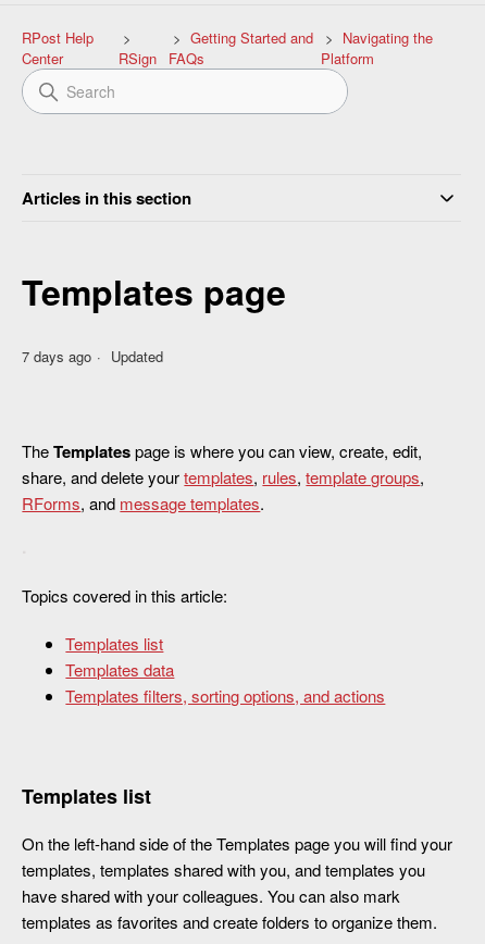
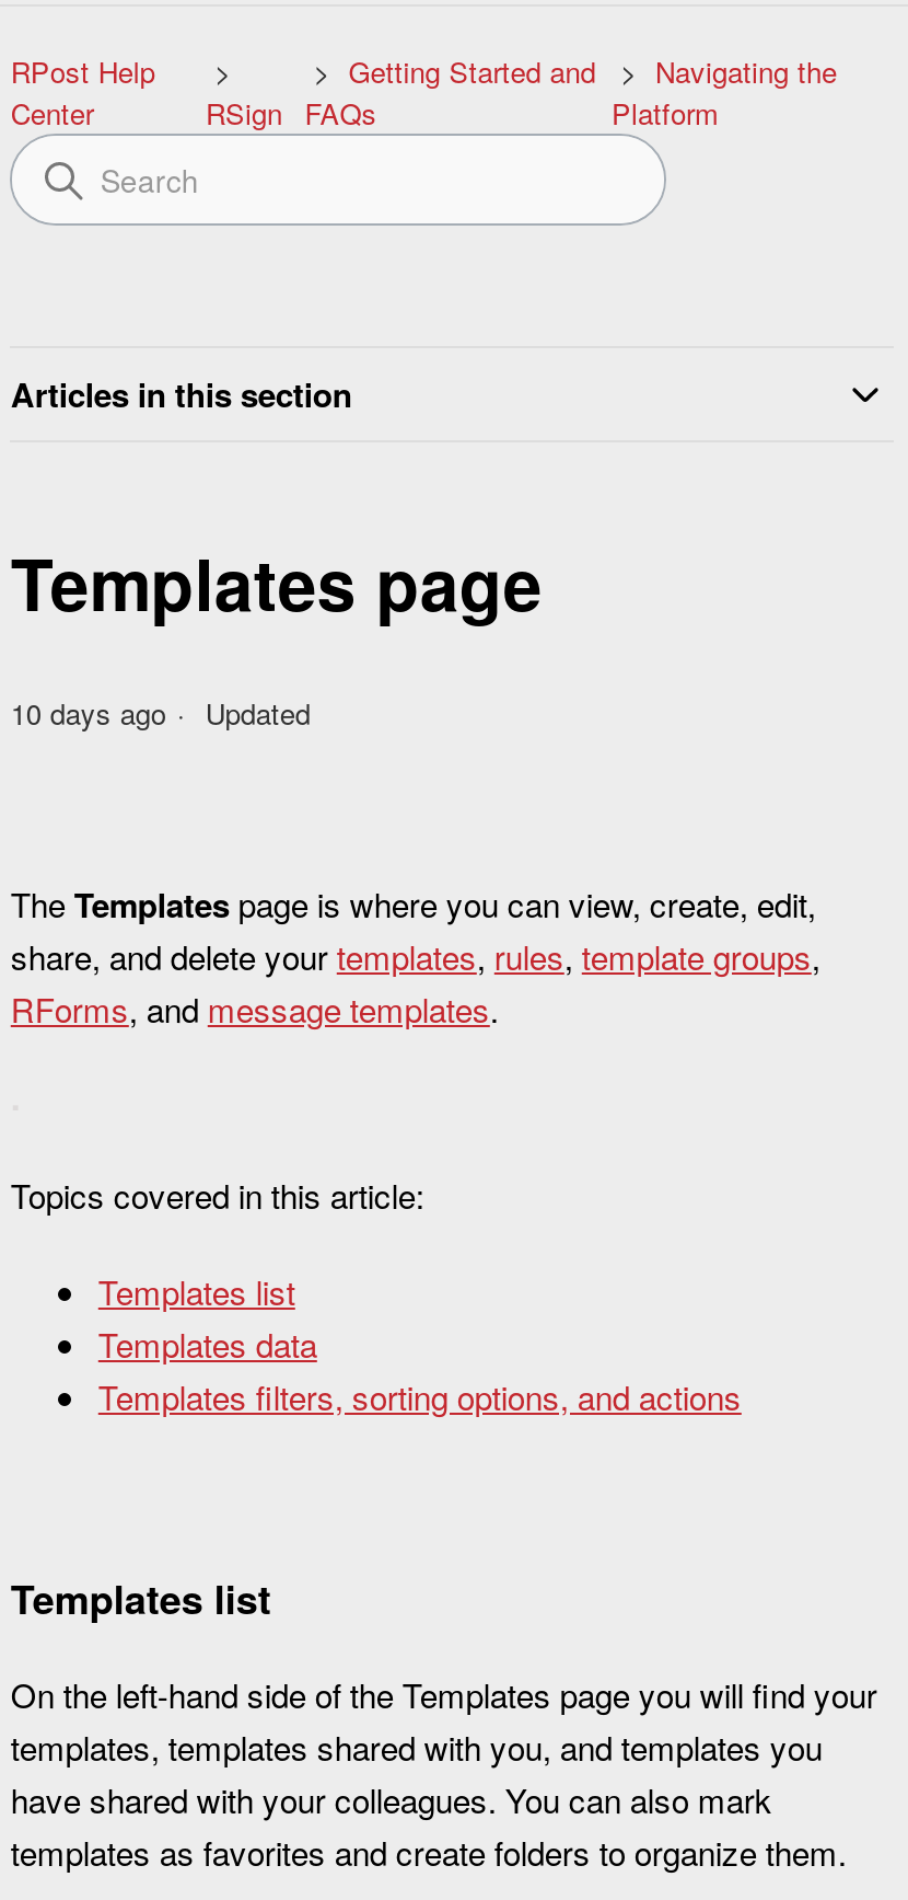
- 7 days ago Updated
+ 10 days ago Updated
